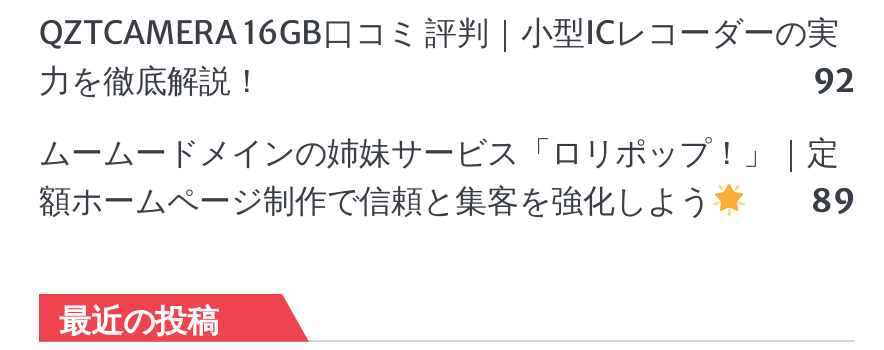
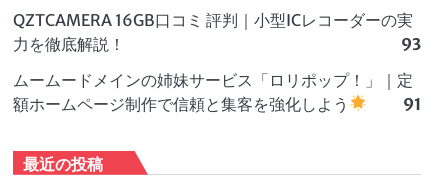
- 92
+ 93

- 89
+ 91
